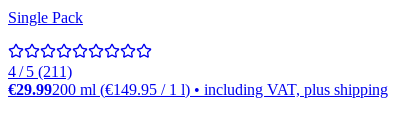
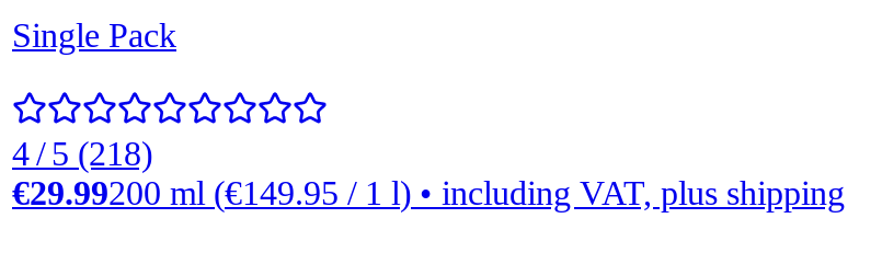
- 4 / 5 (211)
+ 4 / 5 (218)
